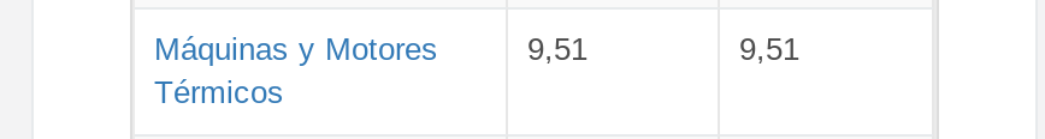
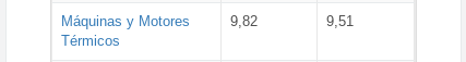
- 9,51
+ 9,82
